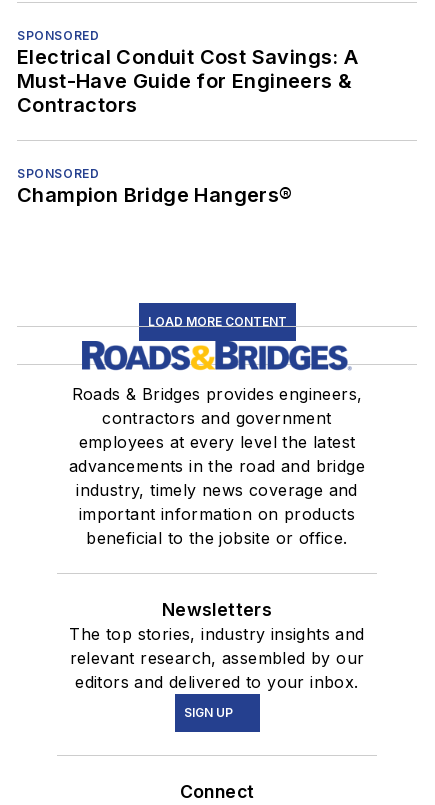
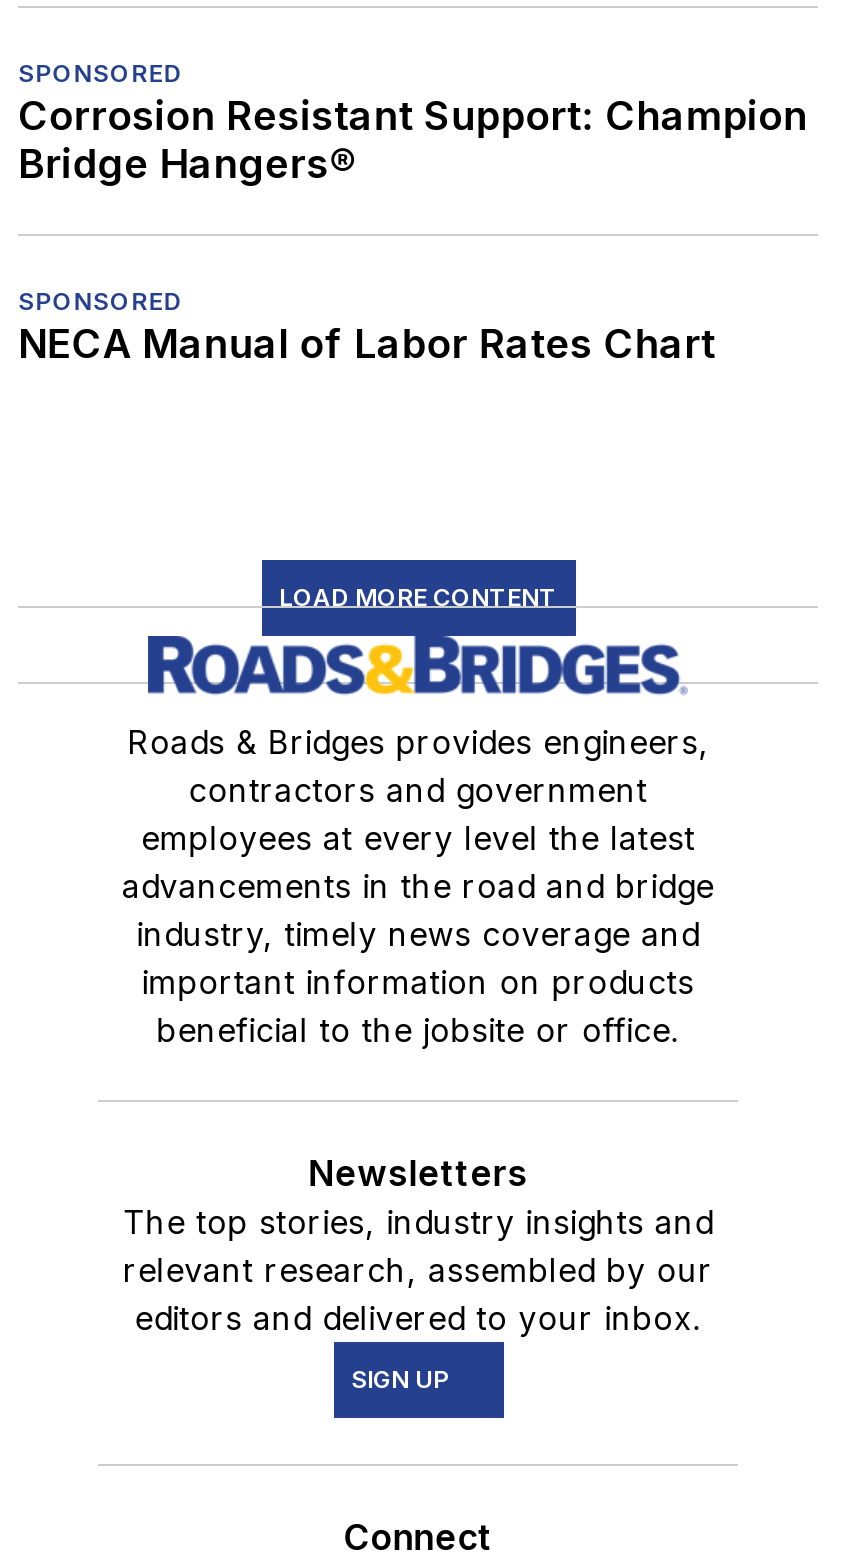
- Electrical Conduit Cost Savings: A
- Must-Have Guide for Engineers &
- Contractors
+ Corrosion Resistant Support: Champion
+ Bridge Hangers®

- Champion Bridge Hangers®
+ NECA Manual of Labor Rates Chart
